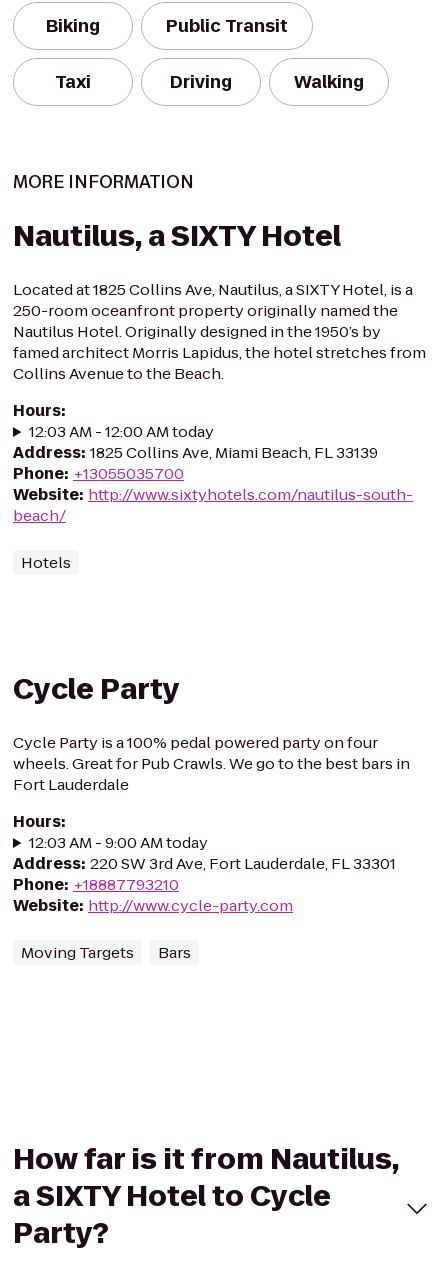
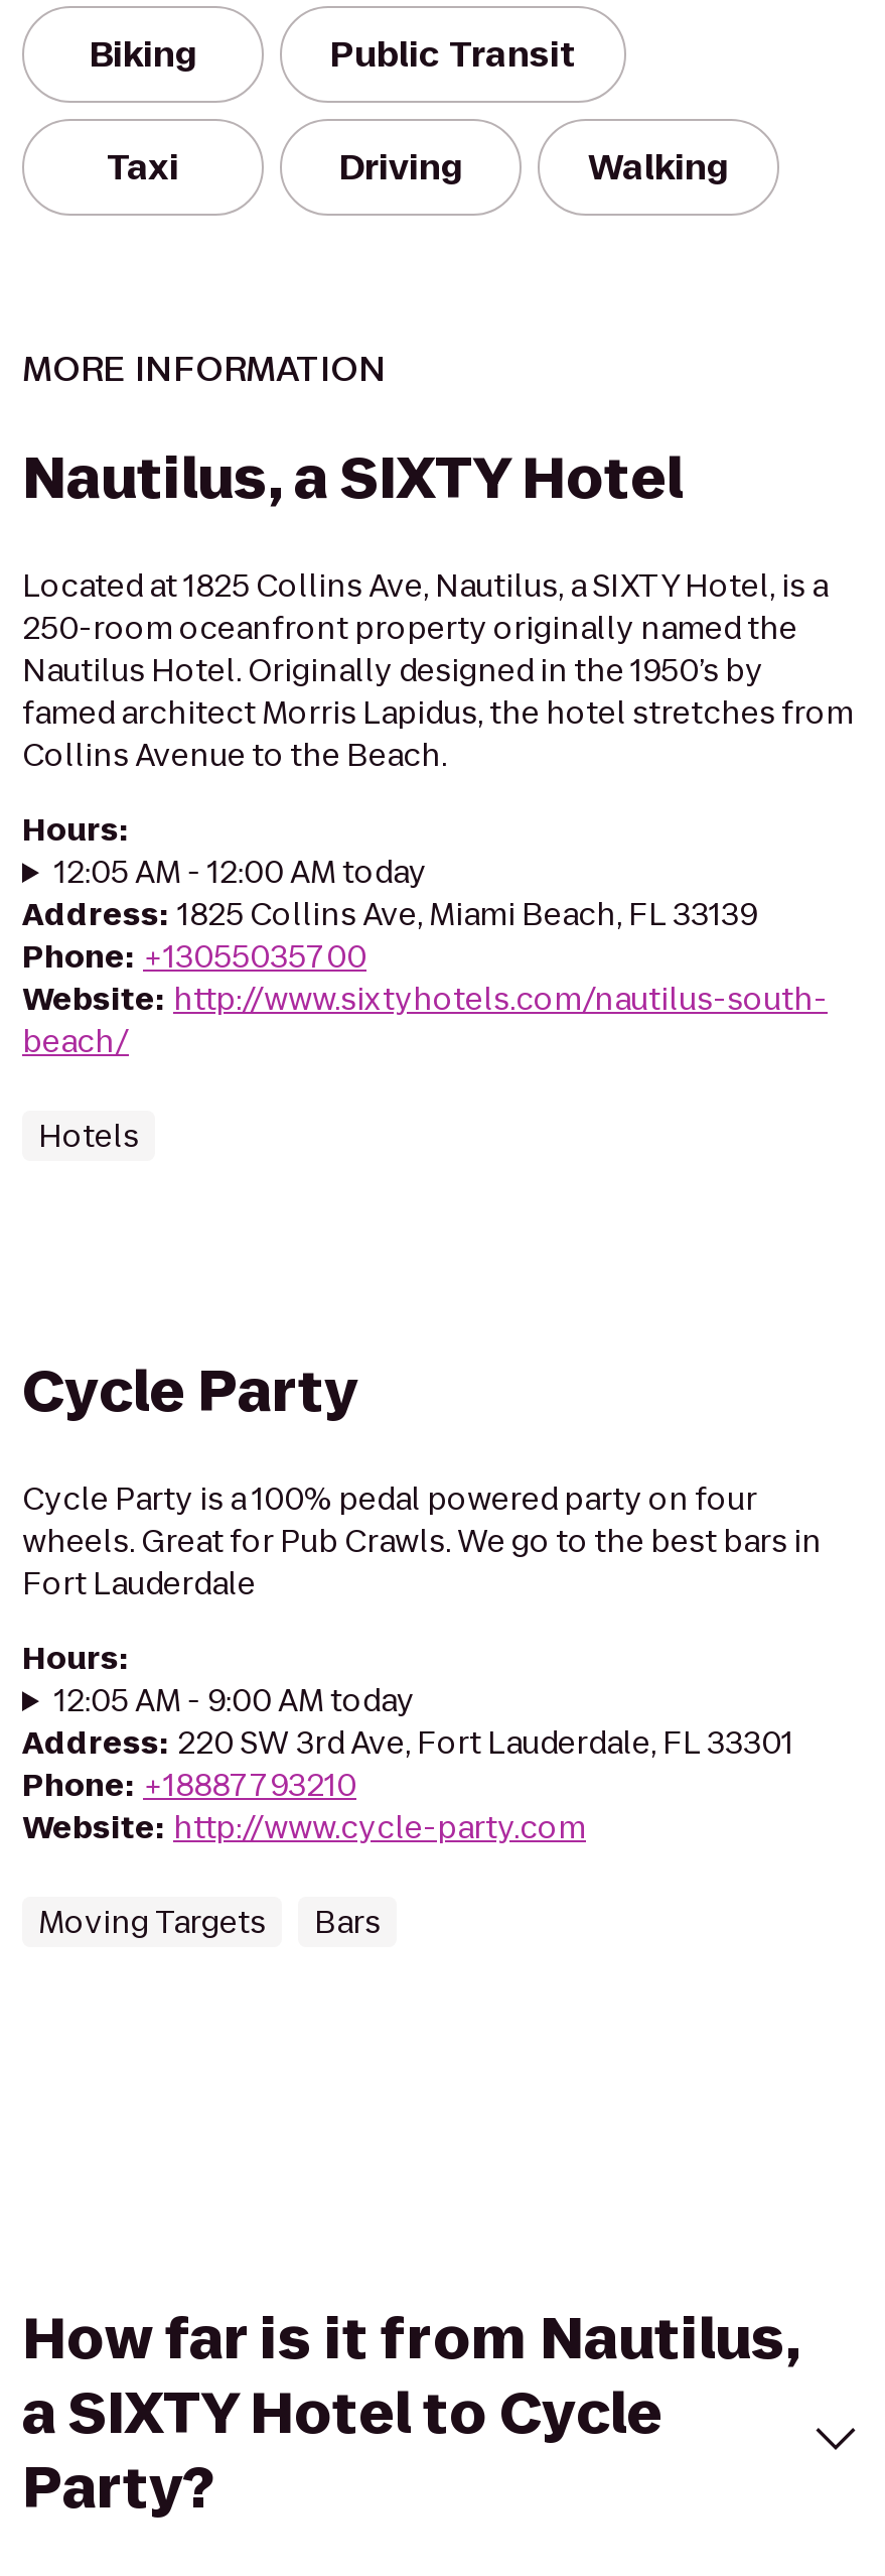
- 12:03 AM - 12:00 AM today
+ 12:05 AM - 12:00 AM today

- 12:03 AM - 9:00 AM today
+ 12:05 AM - 9:00 AM today
